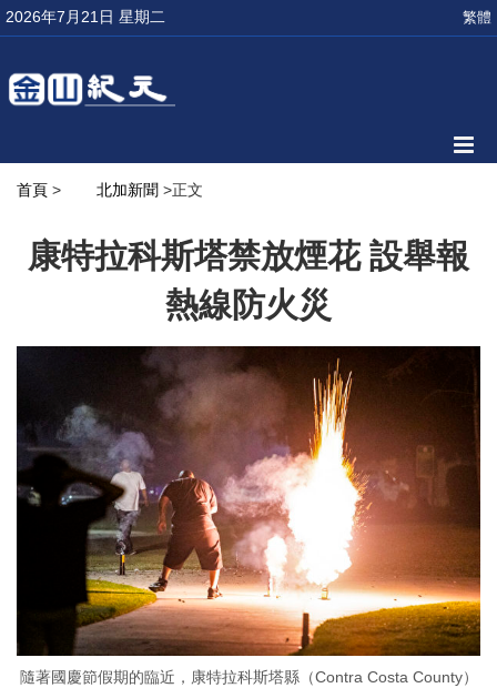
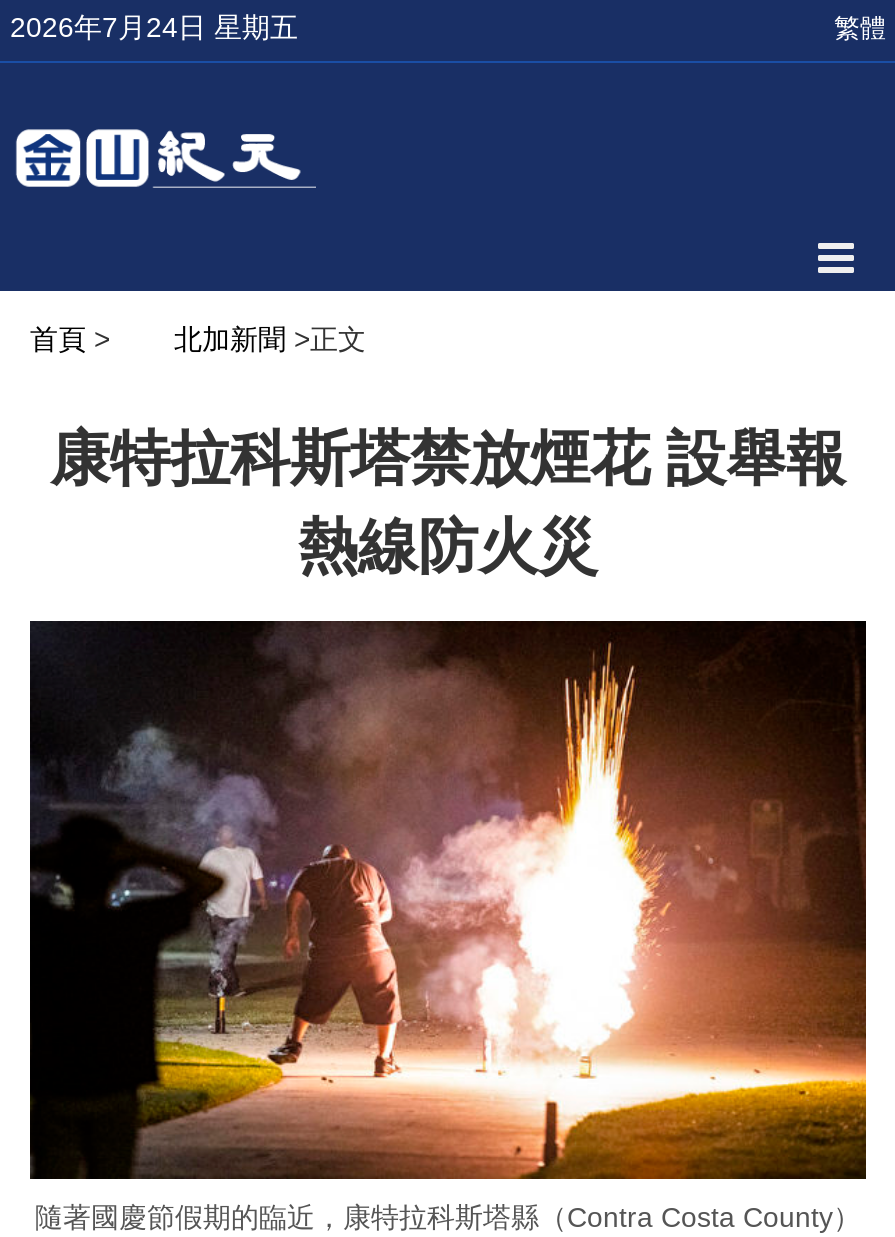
- 2026年7月21日 星期二
+ 2026年7月24日 星期五
